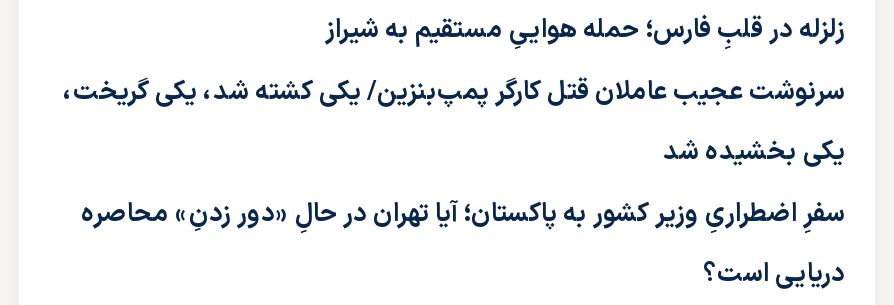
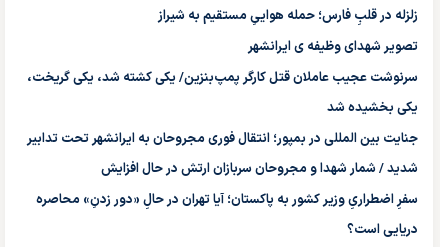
+ تصویر شهدای وظیفه ی ایرانشهر

+ جنایت بین المللی در بمپور؛ انتقال فوری مجروحان به ایرانشهر تحت تدابیر
+ شدید / شمار شهدا و مجروحان سربازان ارتش در حال افزایش
